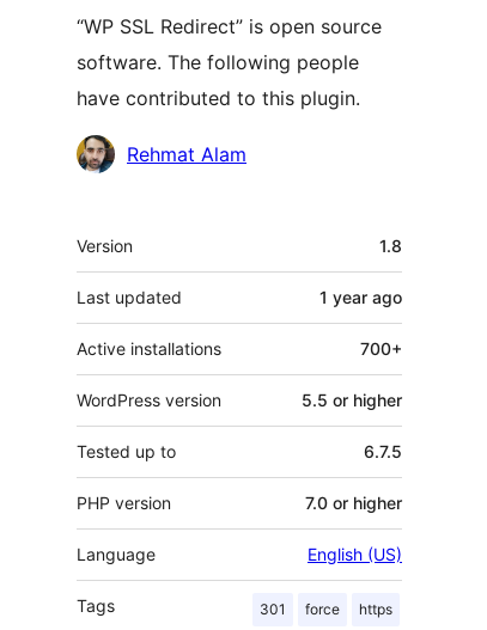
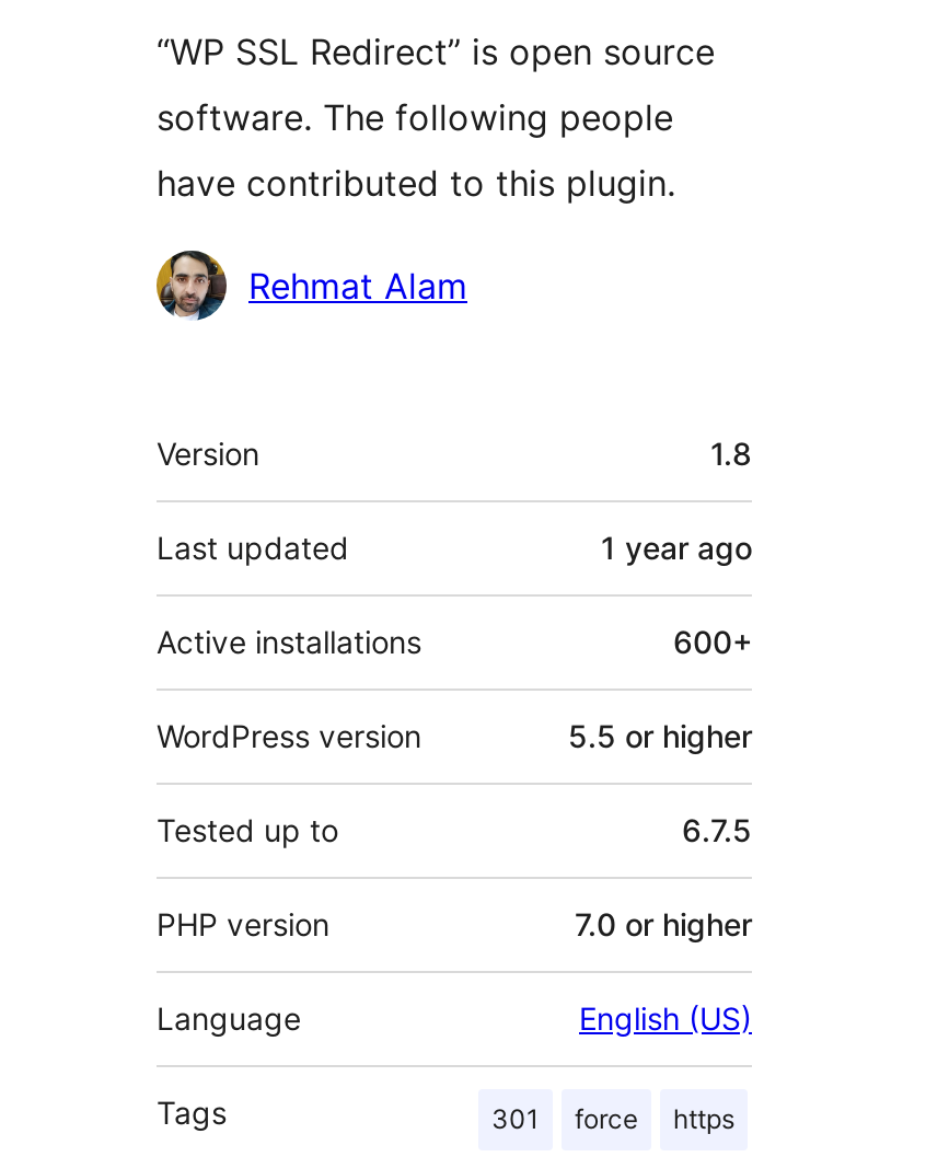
- 700+
+ 600+
